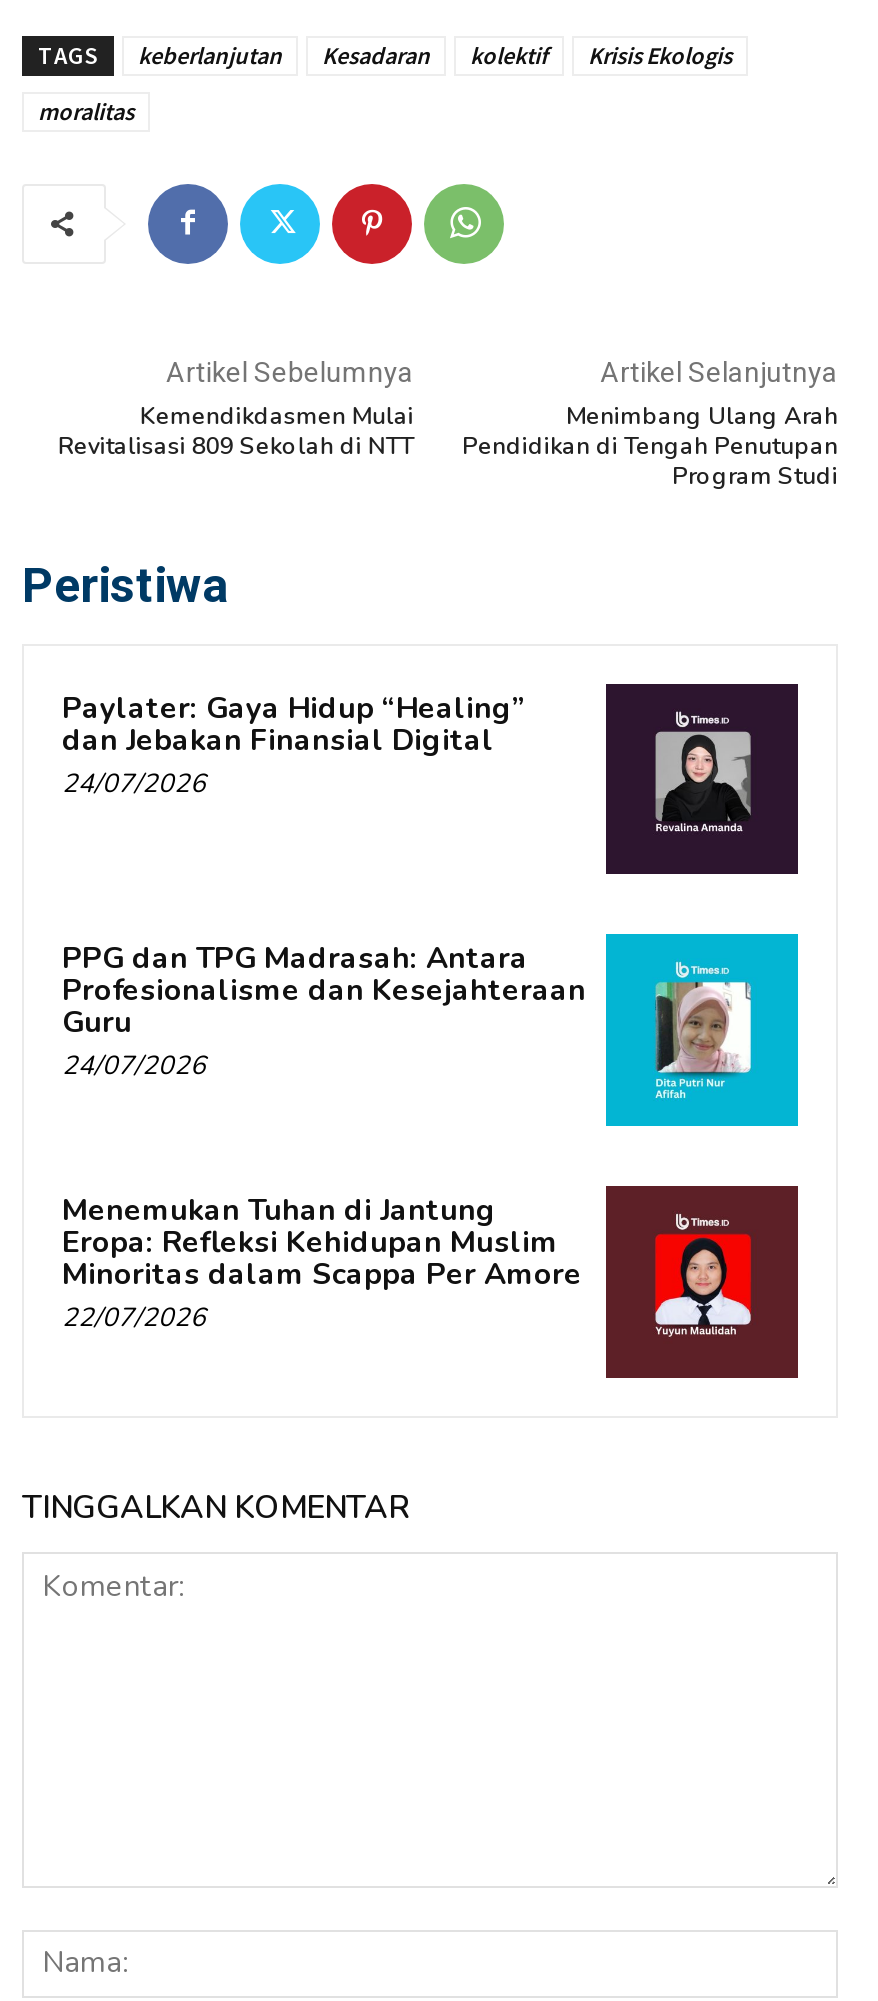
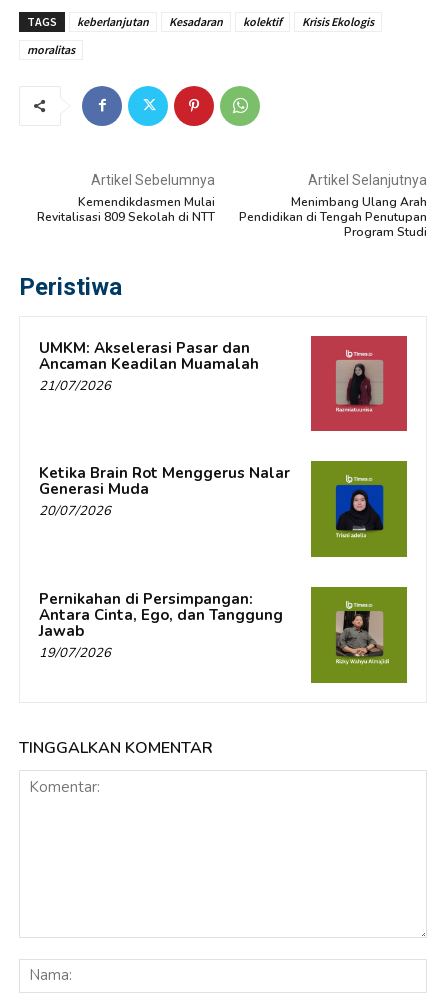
- Paylater: Gaya Hidup “Healing”
- dan Jebakan Finansial Digital
- 24/07/2026
+ UMKM: Akselerasi Pasar dan
+ Ancaman Keadilan Muamalah
+ 21/07/2026

- [image]
+ [image]

- [image]
- PPG dan TPG Madrasah: Antara
- Profesionalisme dan Kesejahteraan
- Guru
- 24/07/2026
+ [image]
+ Ketika Brain Rot Menggerus Nalar
+ Generasi Muda
+ 20/07/2026

- [image]
- Menemukan Tuhan di Jantung
- Eropa: Refleksi Kehidupan Muslim
- Minoritas dalam Scappa Per Amore
- 22/07/2026
+ [image]
+ Pernikahan di Persimpangan:
+ Antara Cinta, Ego, dan Tanggung
+ Jawab
+ 19/07/2026
